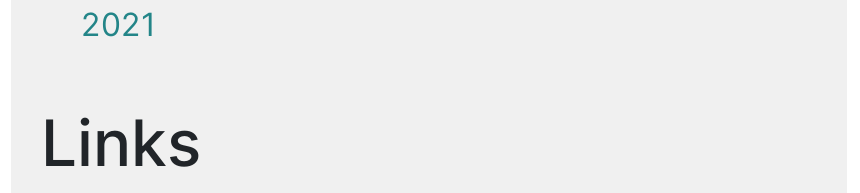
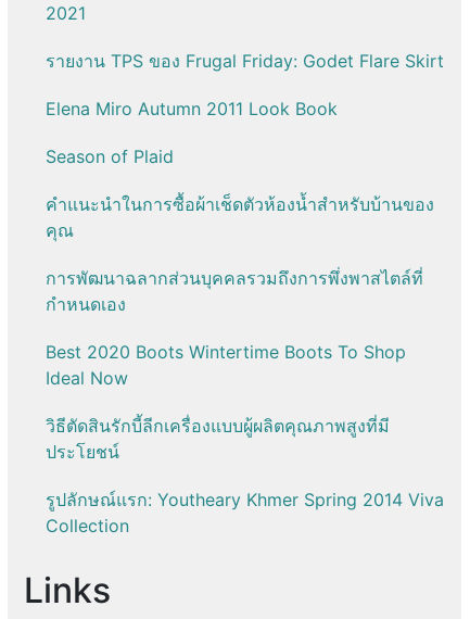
+ รายงาน TPS ของ Frugal Friday: Godet Flare Skirt
+ Elena Miro Autumn 2011 Look Book
+ Season of Plaid
+ คำแนะนำในการซื้อผ้าเช็ดตัวห้องน้ำสำหรับบ้านของ
+ คุณ
+ การพัฒนาฉลากส่วนบุคคลรวมถึงการพึ่งพาสไตล์ที่
+ กำหนดเอง
+ Best 2020 Boots Wintertime Boots To Shop
+ Ideal Now
+ วิธีตัดสินรักบี้ลีกเครื่องแบบผู้ผลิตคุณภาพสูงที่มี
+ ประโยชน์
+ รูปลักษณ์แรก: Youtheary Khmer Spring 2014 Viva
+ Collection
